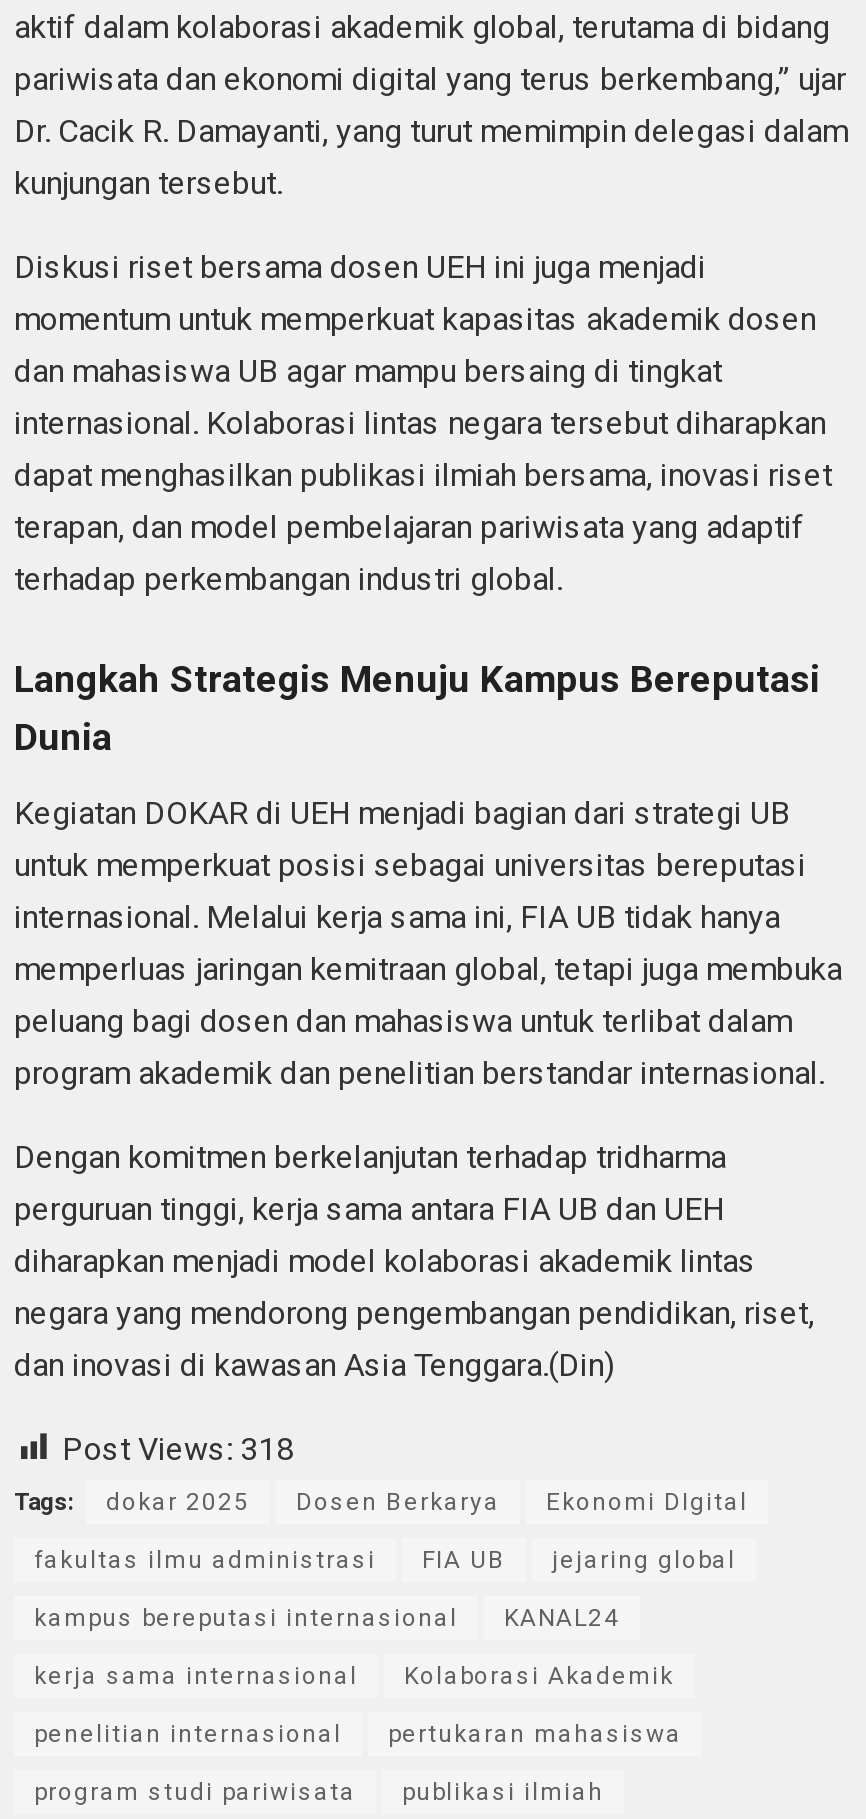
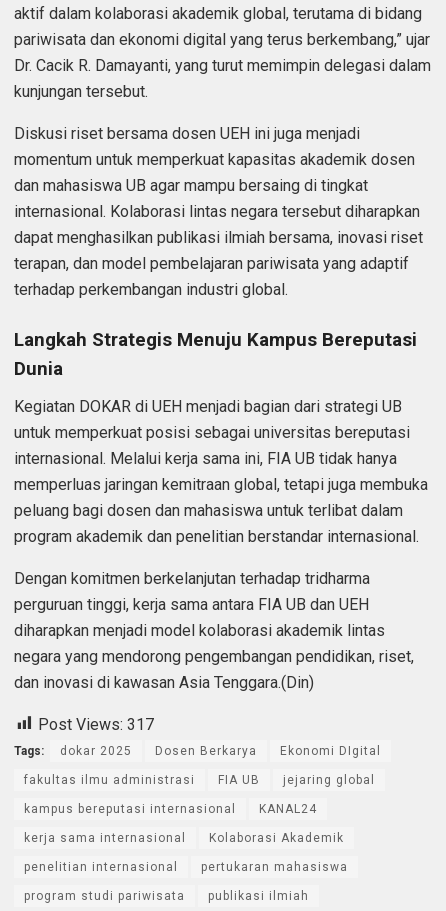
- Post Views: 318
+ Post Views: 317
